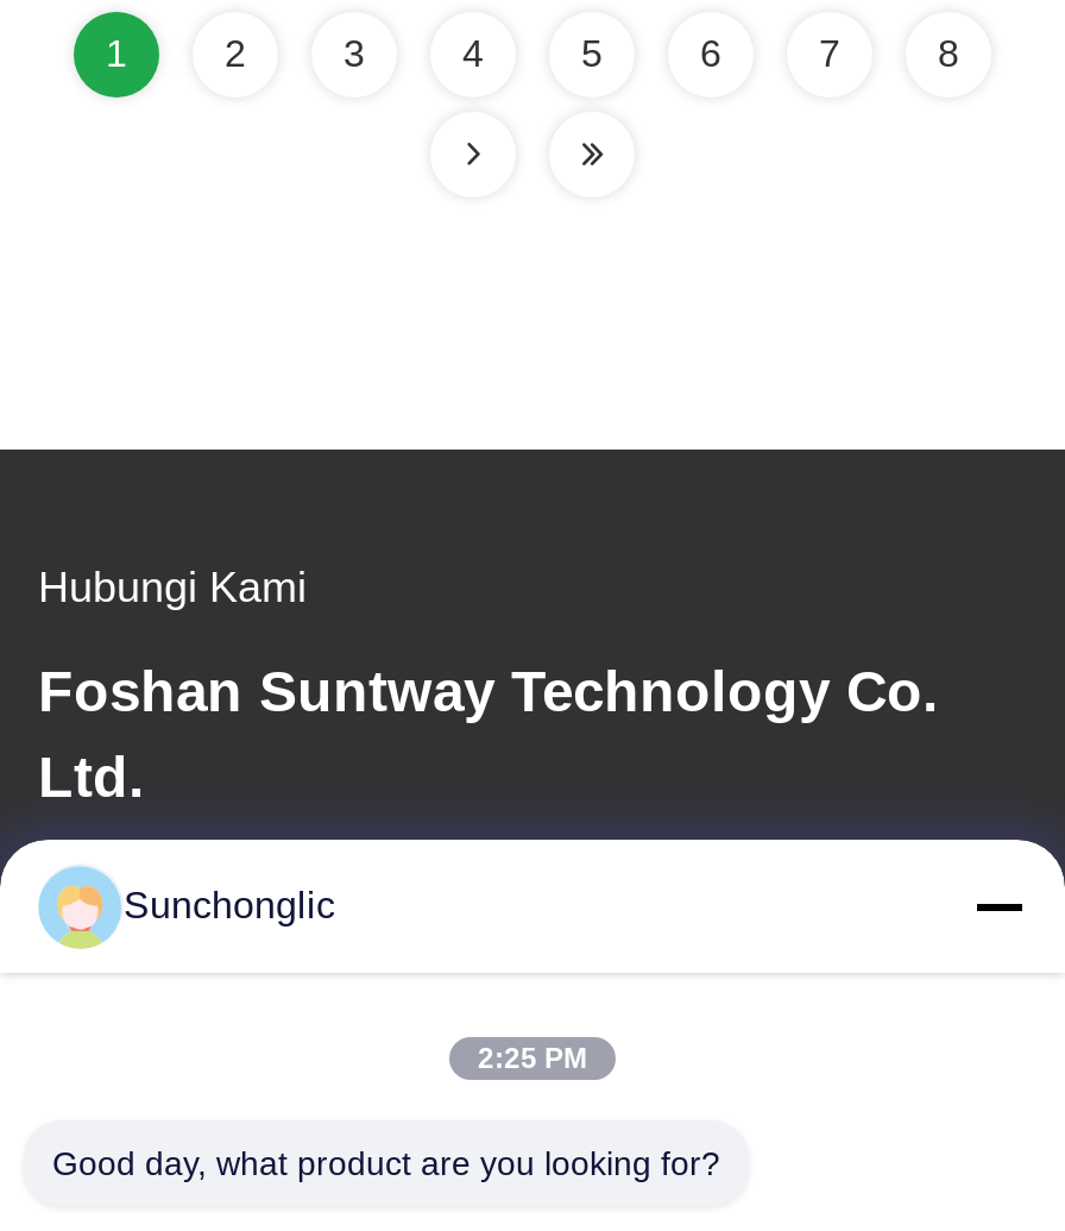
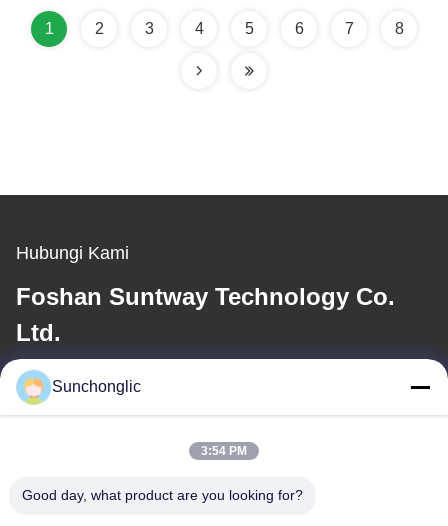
- 2:25 PM
+ 3:54 PM
